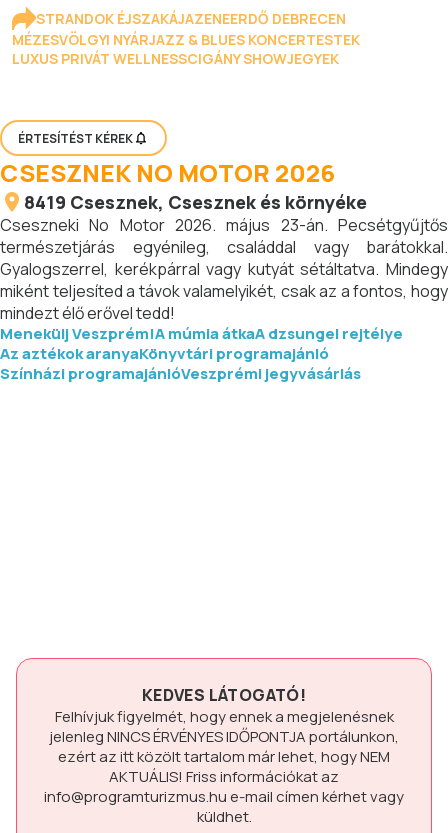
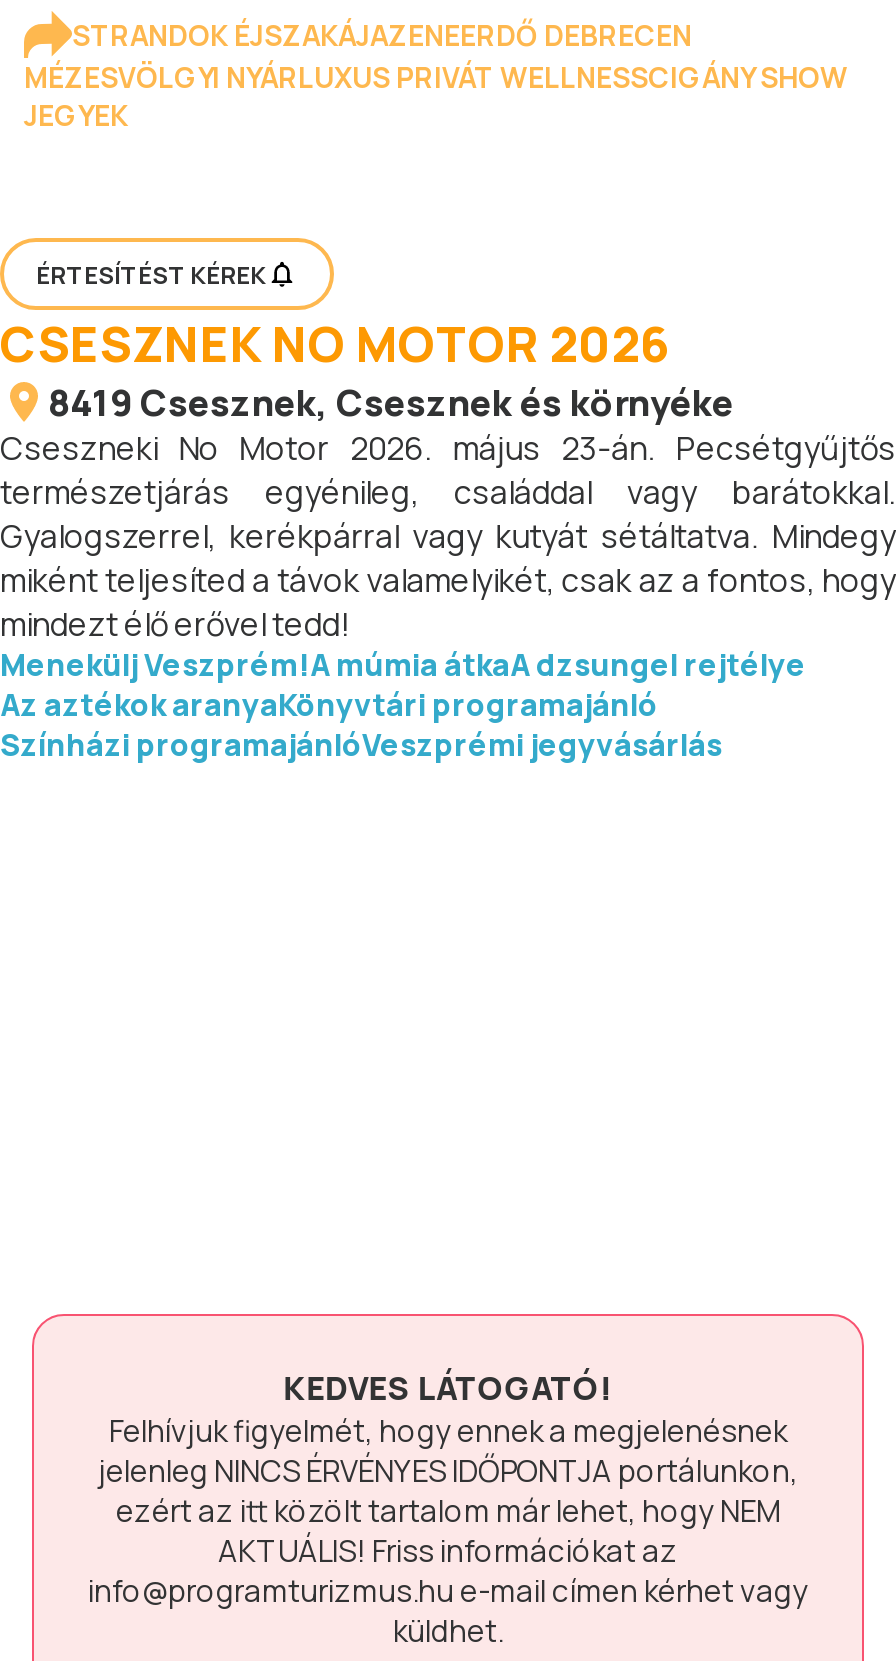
- MÉZESVÖLGYI NYÁRJAZZ & BLUES KONCERTESTEK
- LUXUS PRIVÁT WELLNESSCIGÁNY SHOWJEGYEK
+ MÉZESVÖLGYI NYÁRLUXUS PRIVÁT WELLNESSCIGÁNY SHOW
+ JEGYEK
